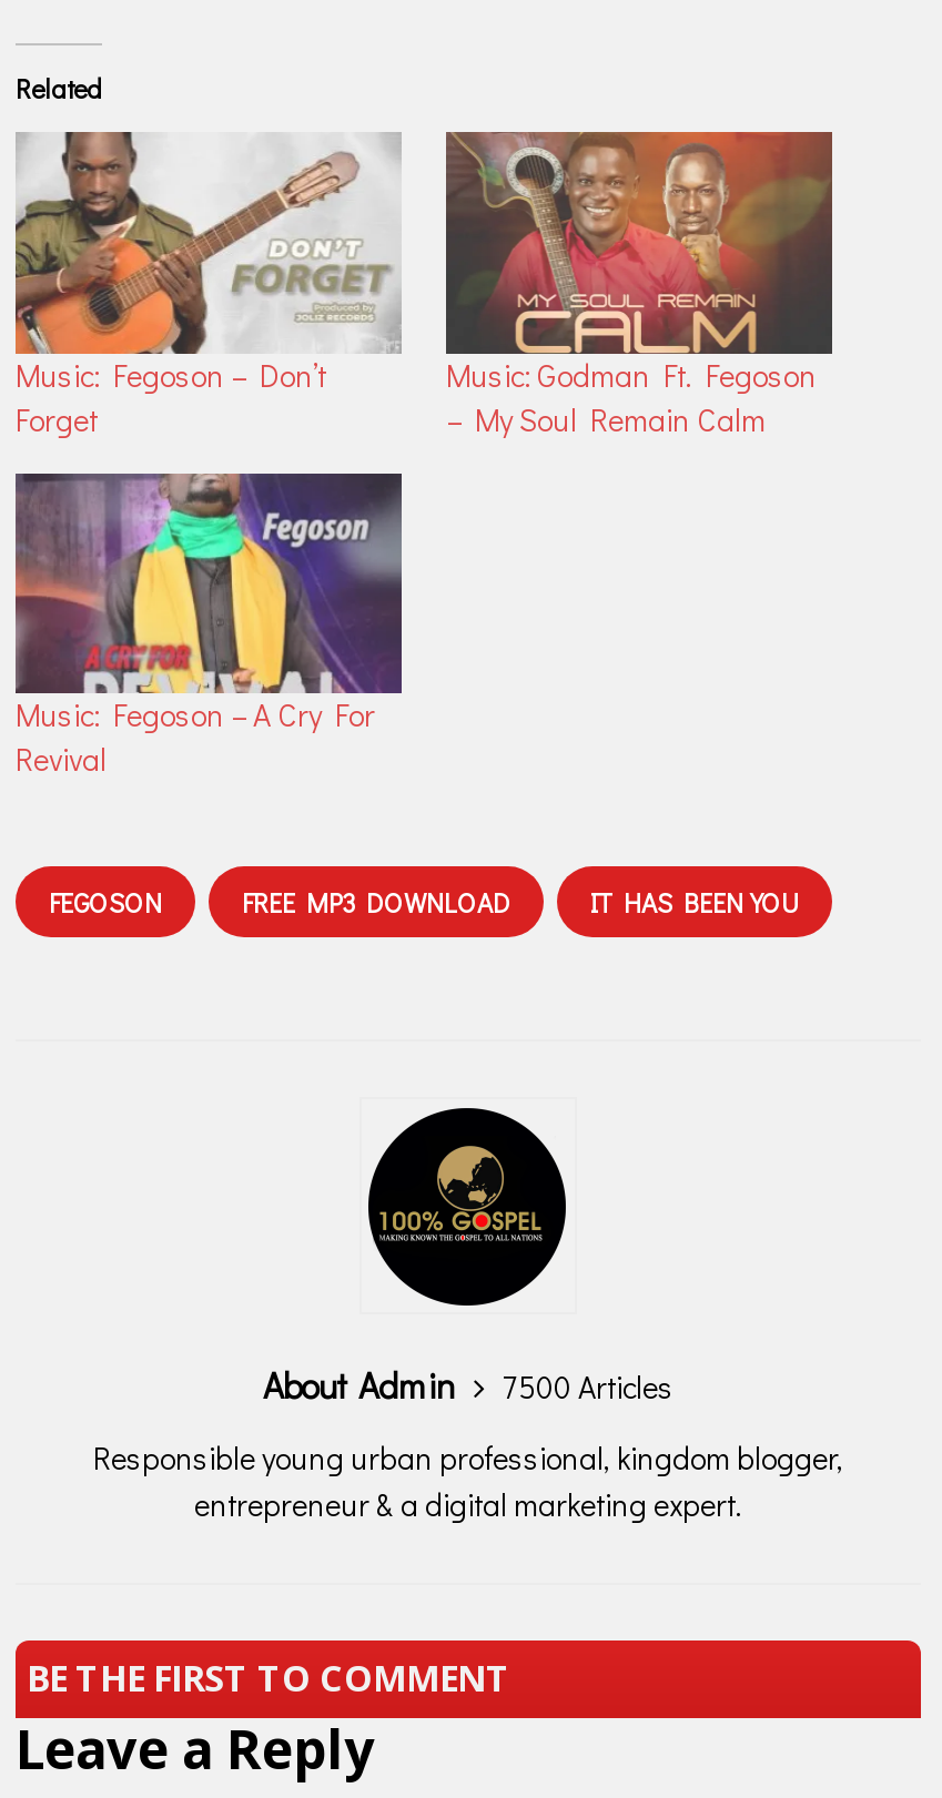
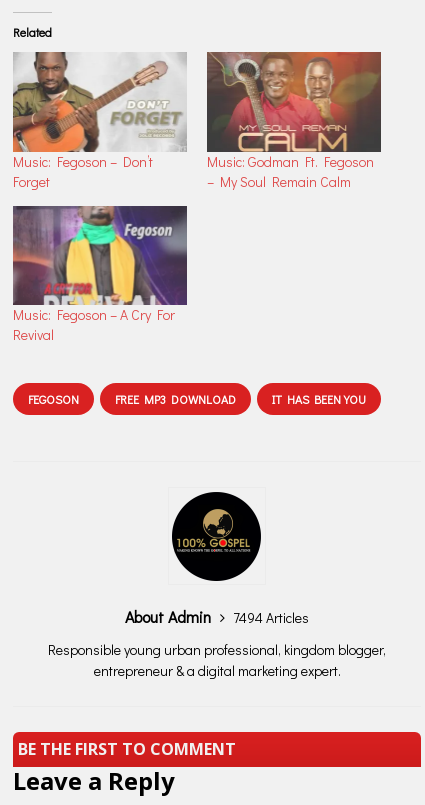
- About Admin 7500 Articles
+ About Admin 7494 Articles
